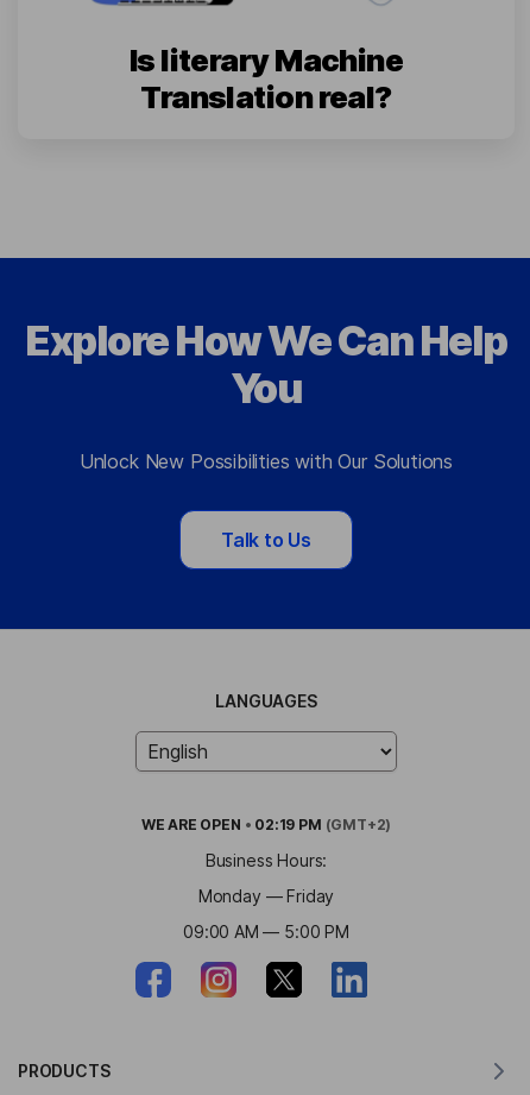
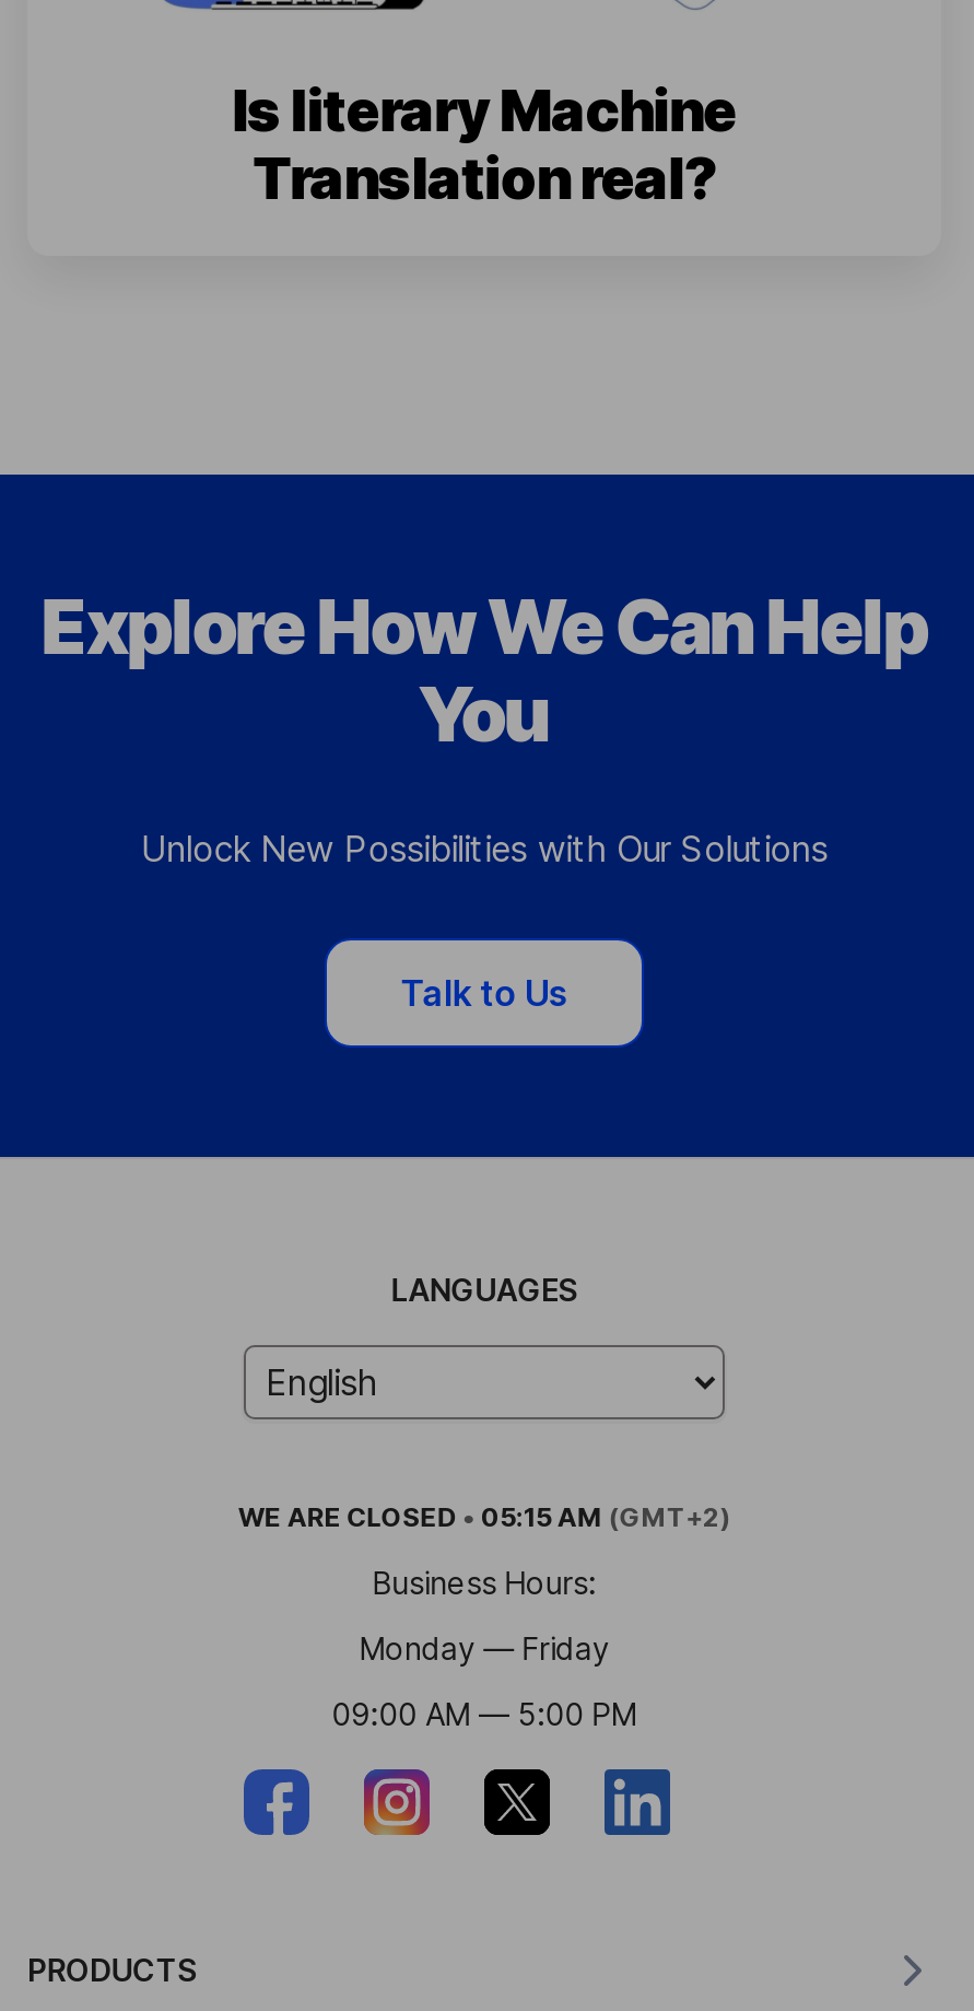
- WE ARE OPEN • 02:19 PM (GMT+2)
+ WE ARE CLOSED • 05:15 AM (GMT+2)
